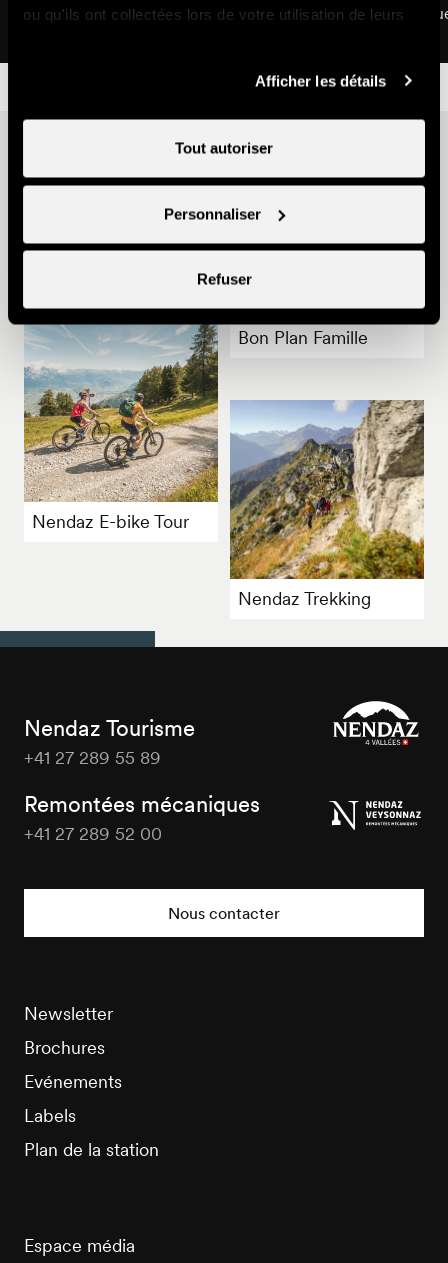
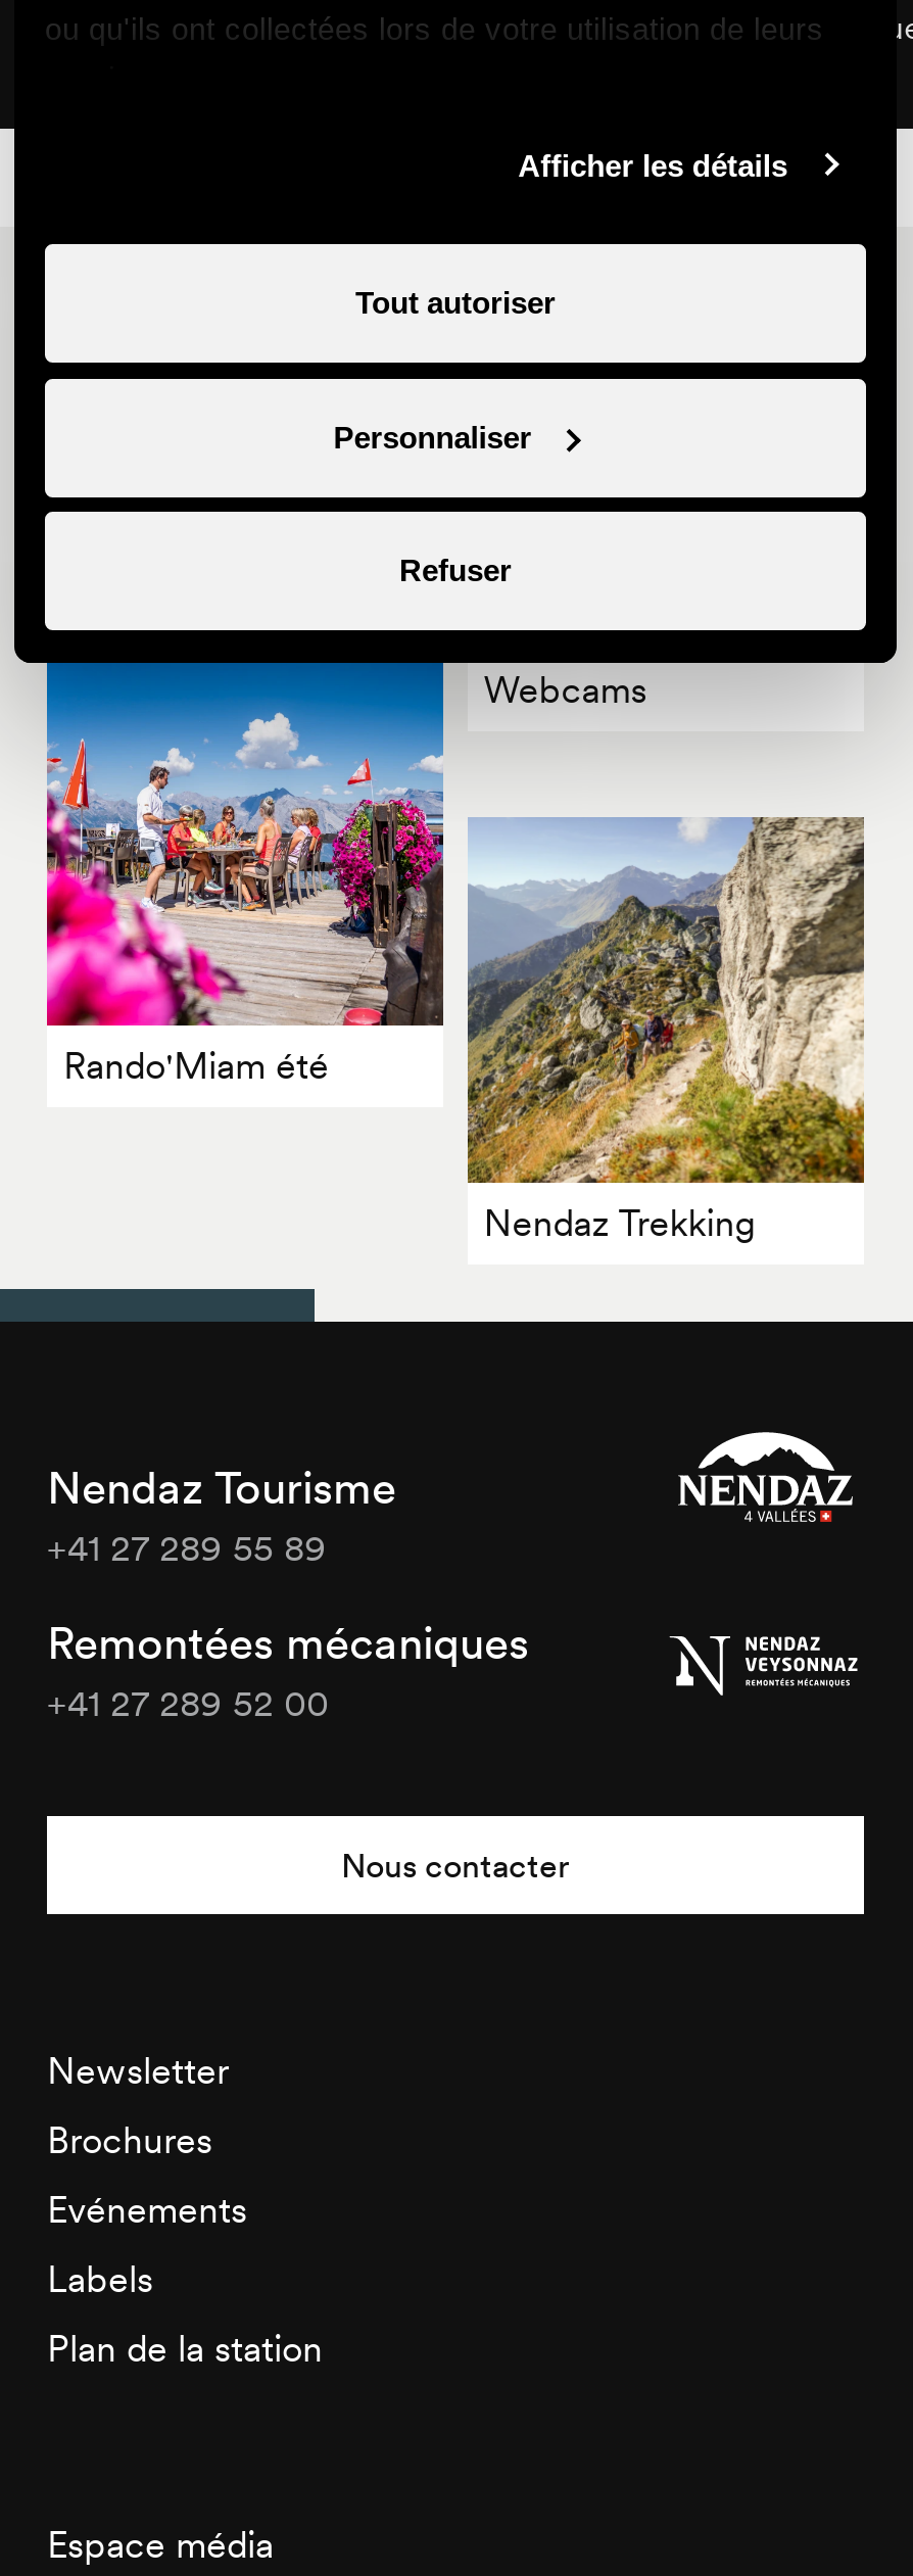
- [image]
- Nendaz E-bike Tour
+ [image]
+ Rando'Miam été

- Bon Plan Famille
+ Webcams
